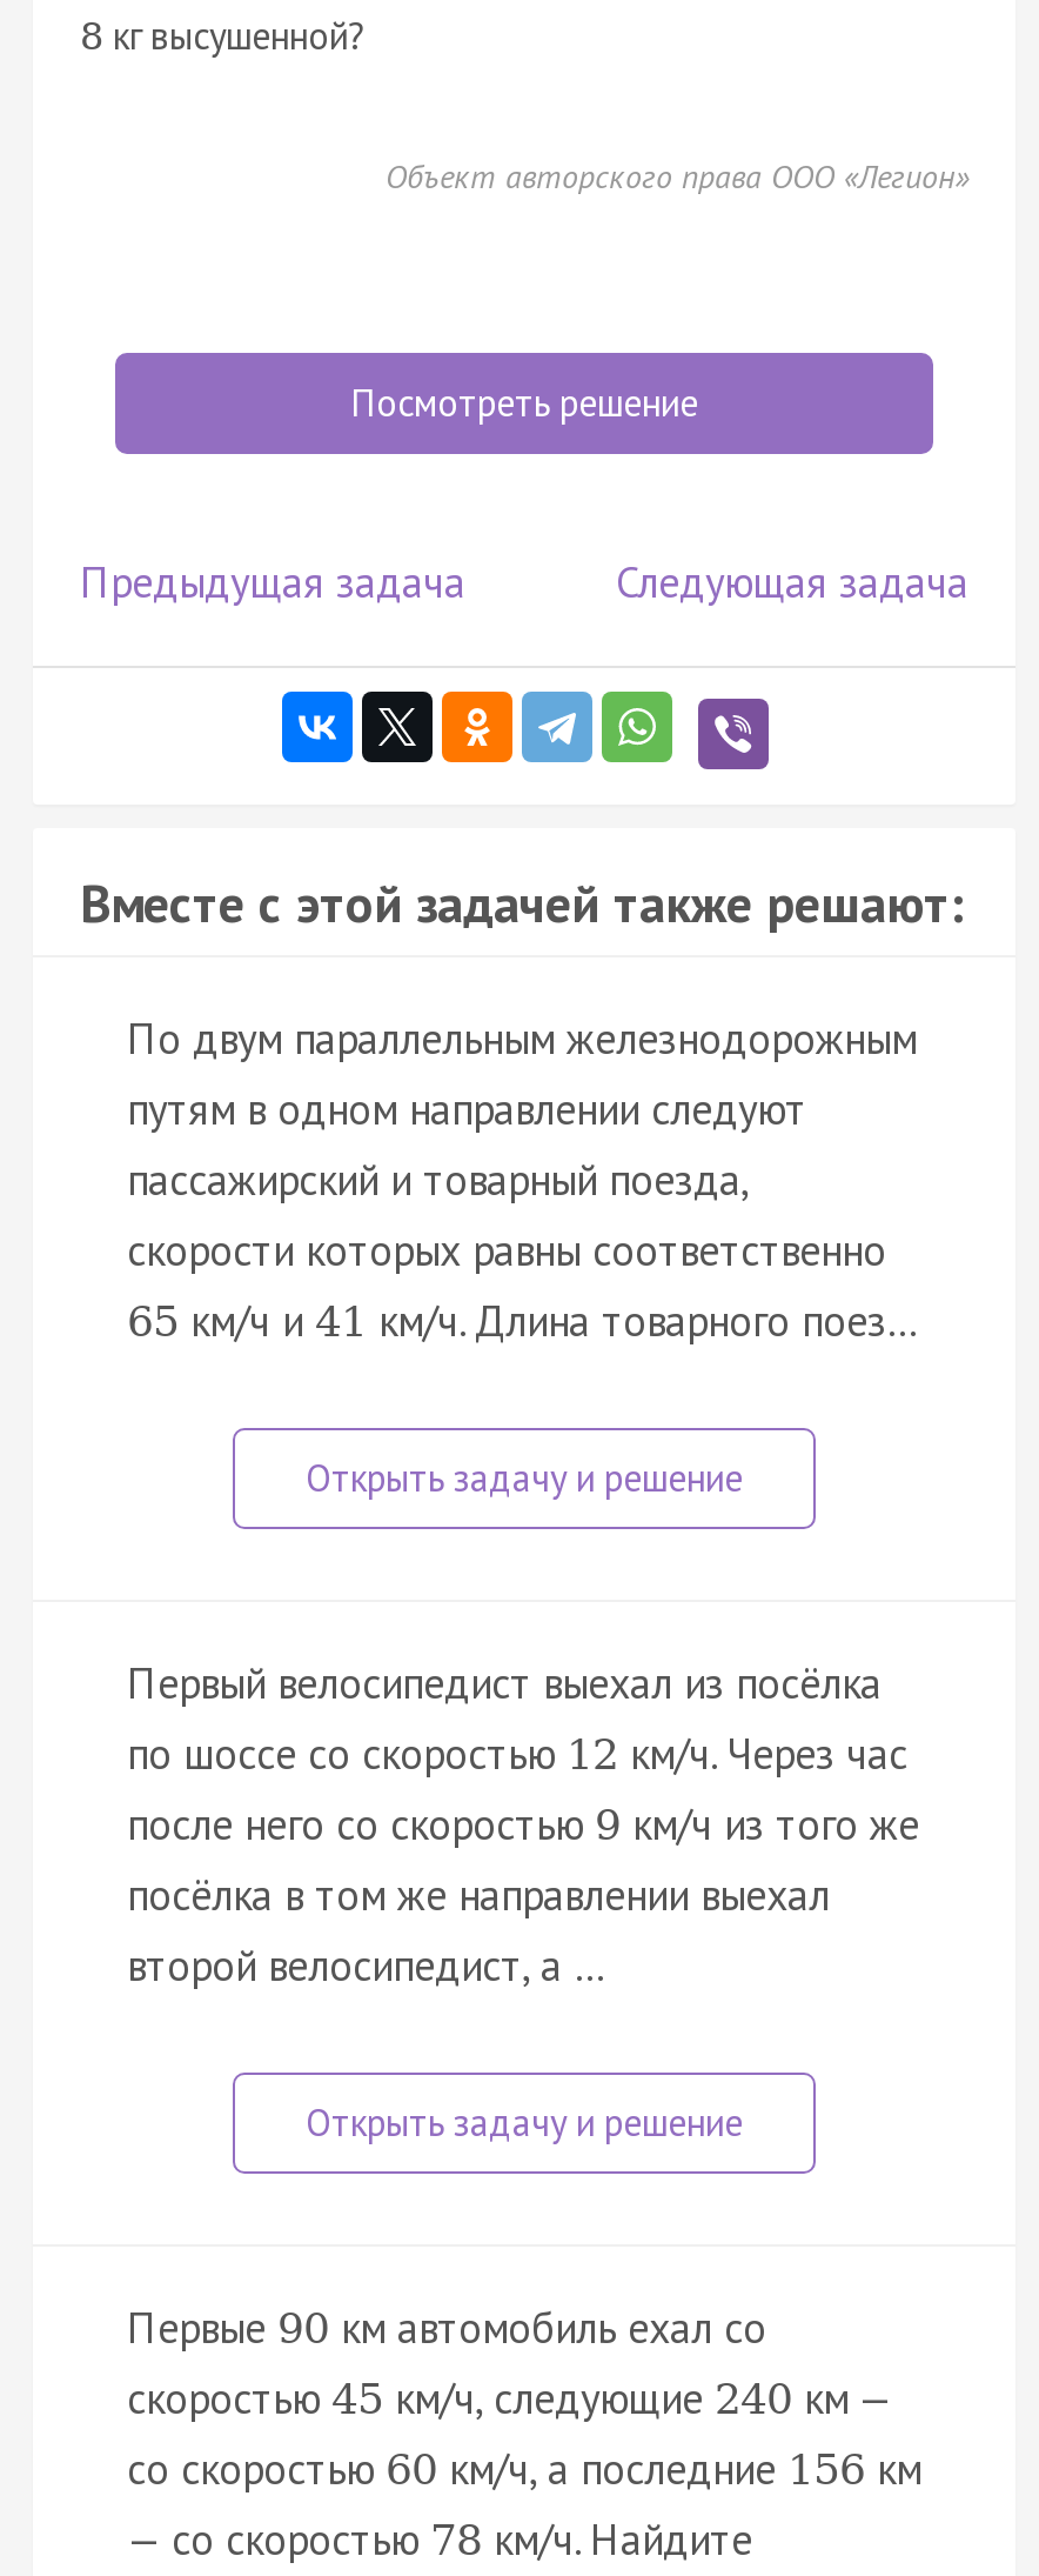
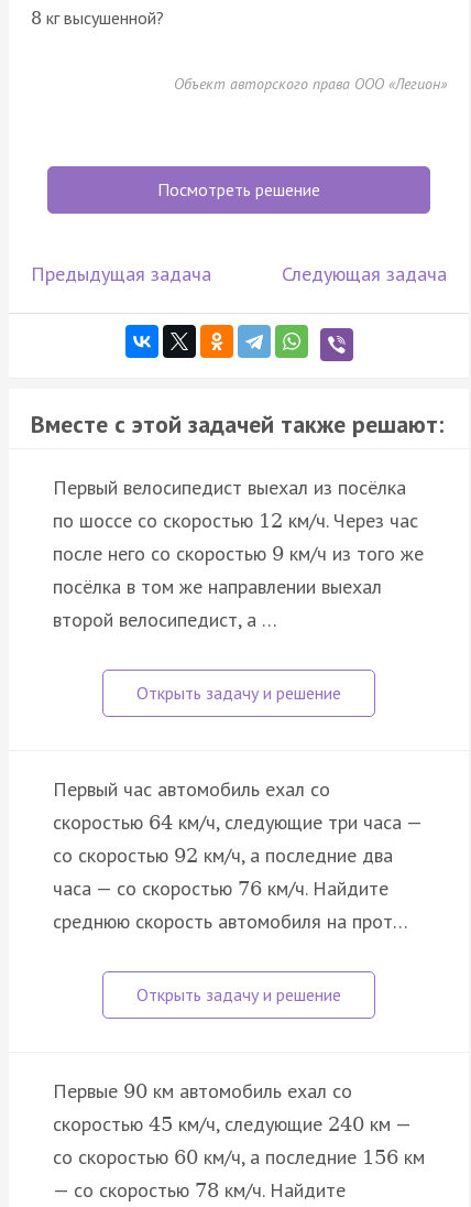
- По двум параллельным железнодорожным
- путям в одном направлении следуют
- пассажирский и товарный поезда,
- скорости которых равны соответственно
- 65 км/ч и 41 км/ч. Длина товарного поез…

moved up: Первый велосипедист выехал из посёлка | по шоссе со скоростью 12 км/ч. Через час | после него со скоростью 9 км/ч из того же | посёлка в том же направлении выехал | второй велосипедист, а …

+ Первый час автомобиль ехал со
+ скоростью 64 км/ч, следующие три часа —
+ со скоростью 92 км/ч, а последние два
+ часа — со скоростью 76 км/ч. Найдите
+ среднюю скорость автомобиля на прот…
